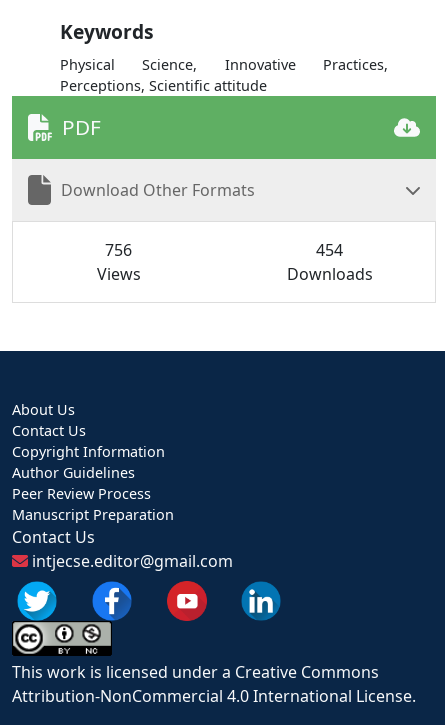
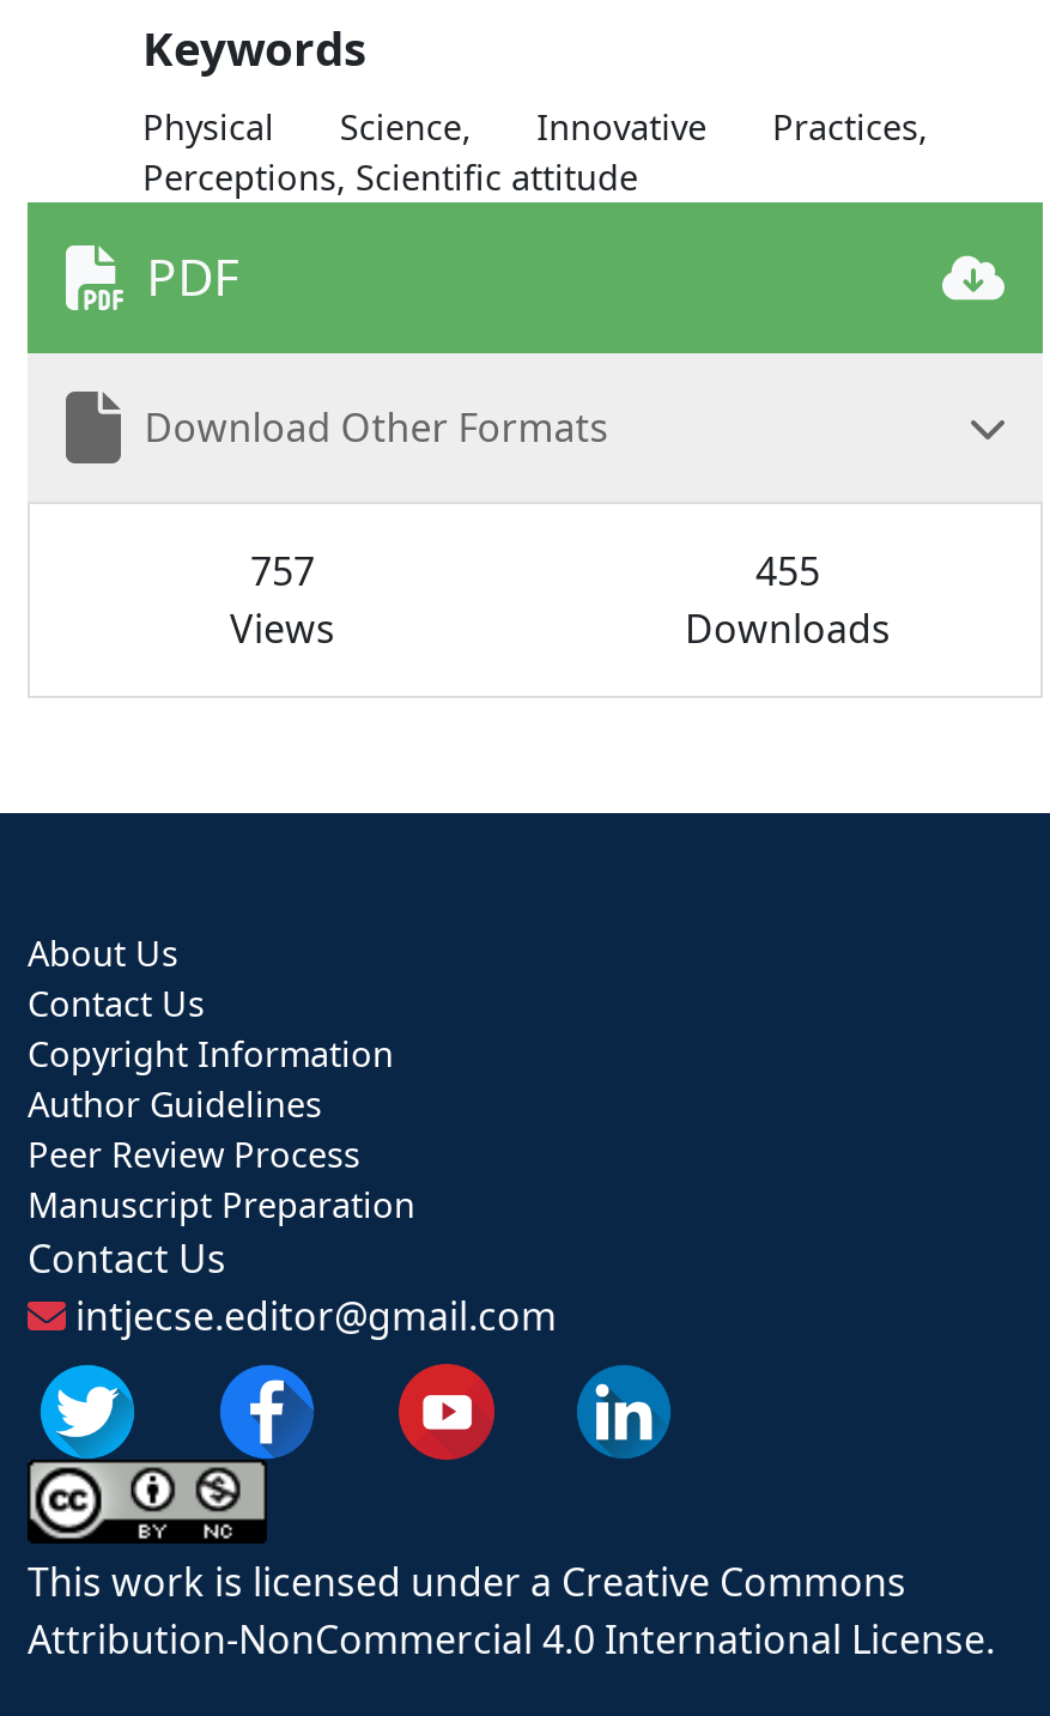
- 756
+ 757

- 454
+ 455
